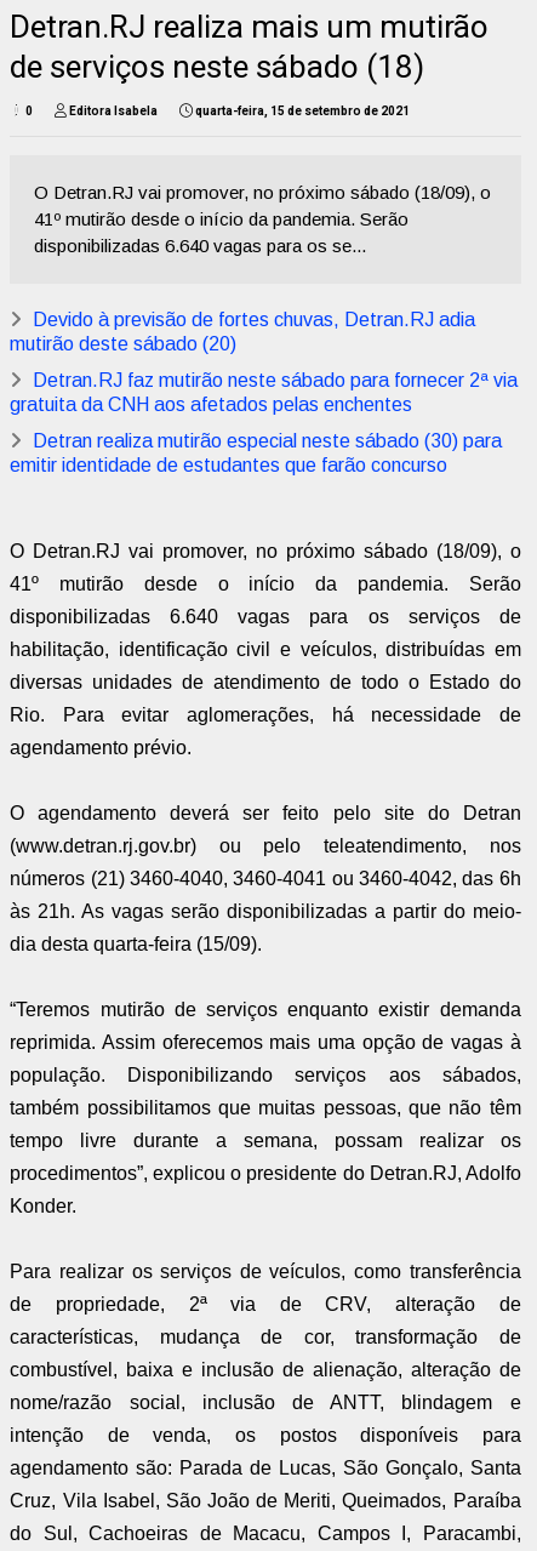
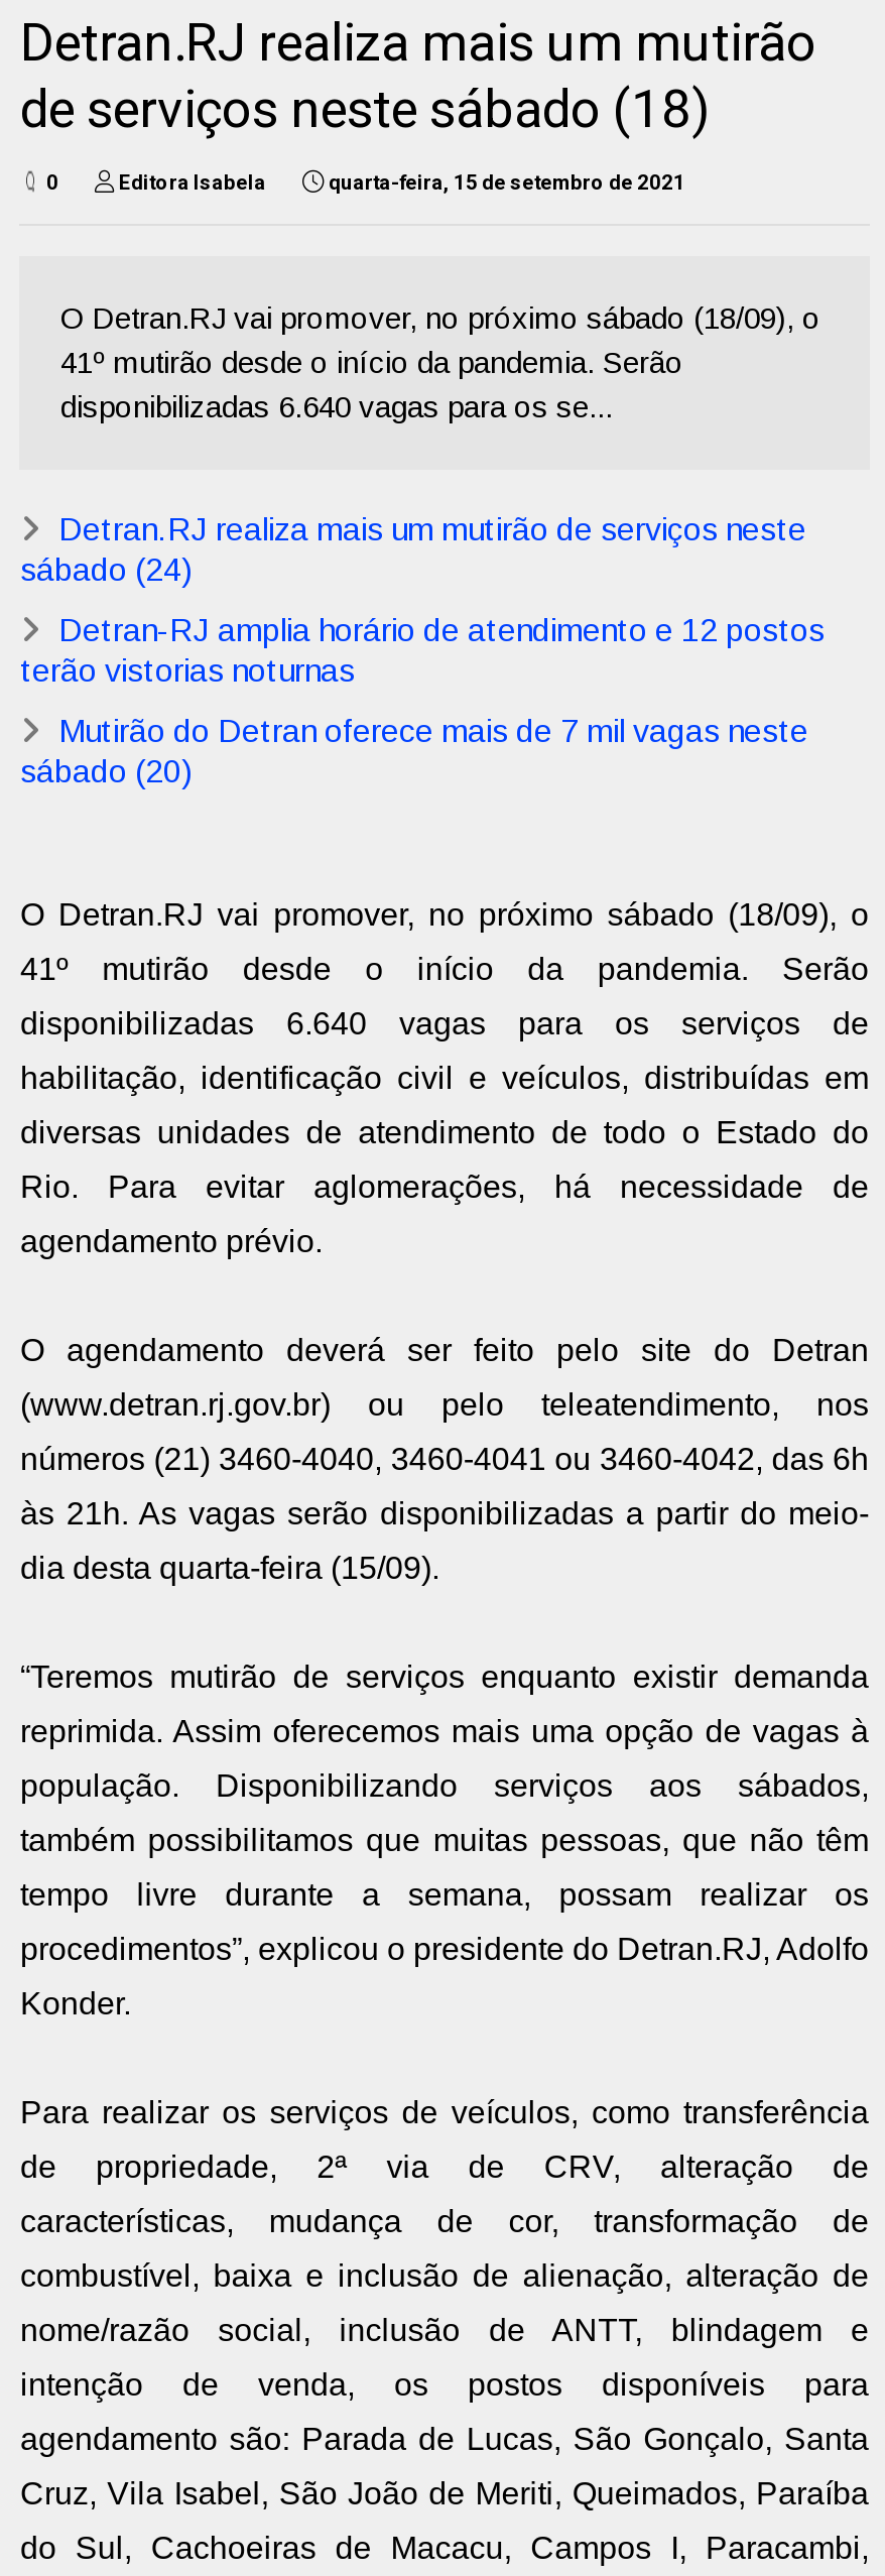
- Devido à previsão de fortes chuvas, Detran.RJ adia
- mutirão deste sábado (20)
+ Detran.RJ realiza mais um mutirão de serviços neste
+ sábado (24)

- Detran.RJ faz mutirão neste sábado para fornecer 2ª via
- gratuita da CNH aos afetados pelas enchentes
+ Detran-RJ amplia horário de atendimento e 12 postos
+ terão vistorias noturnas

- Detran realiza mutirão especial neste sábado (30) para
- emitir identidade de estudantes que farão concurso
+ Mutirão do Detran oferece mais de 7 mil vagas neste
+ sábado (20)
